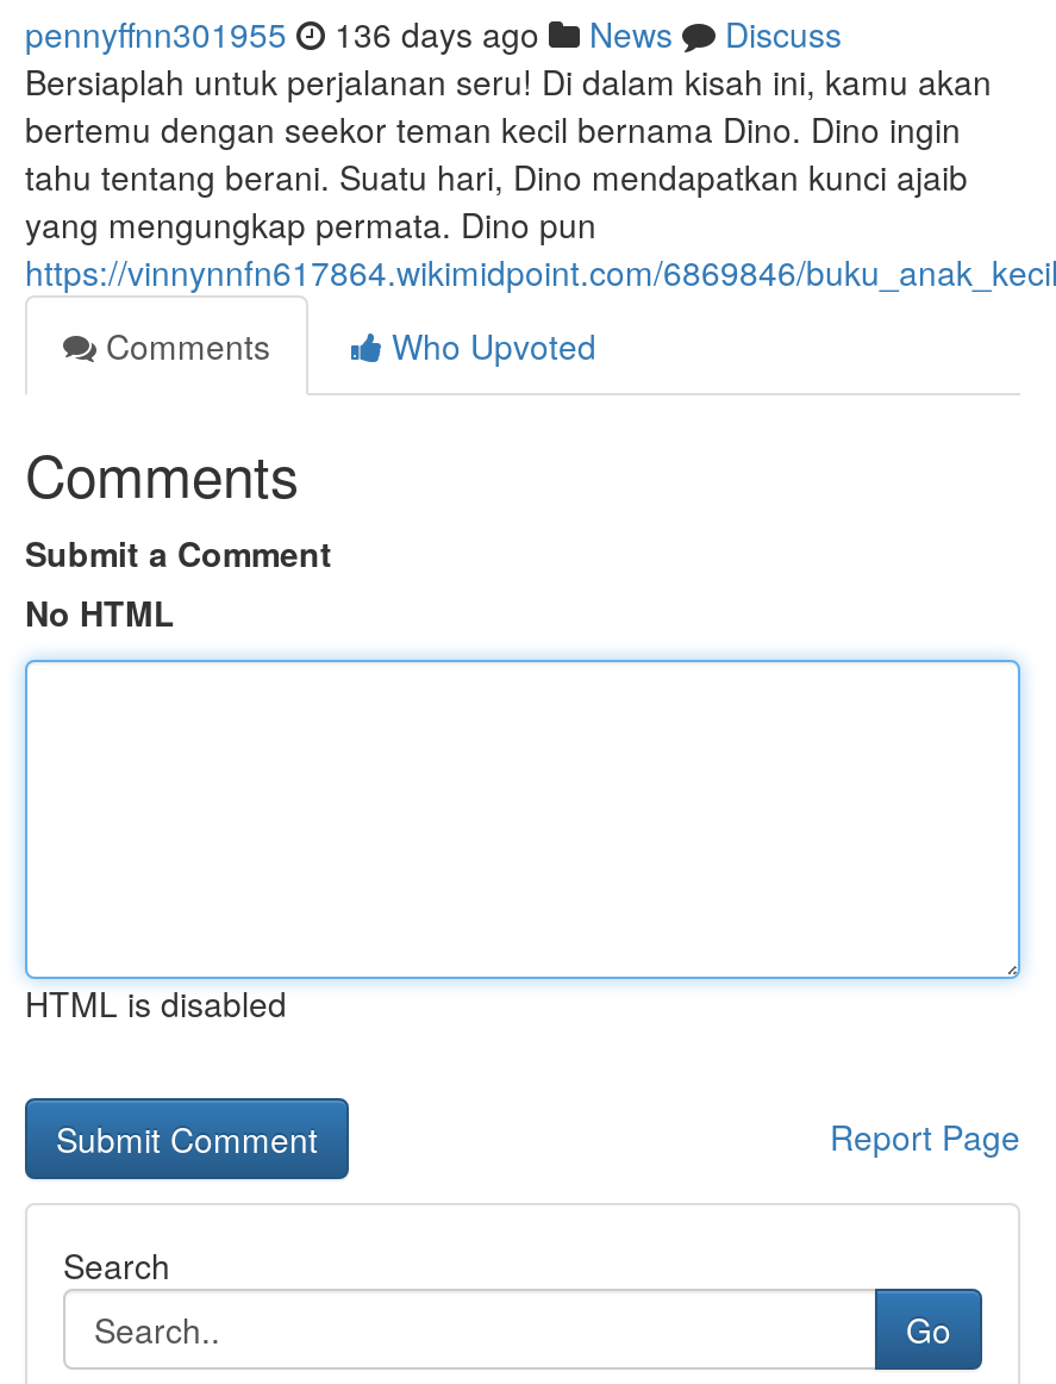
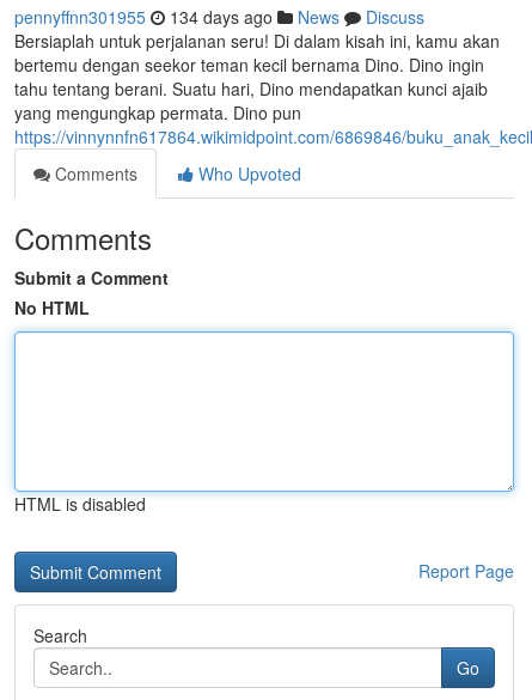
- pennyffnn301955 136 days ago News Discuss
+ pennyffnn301955 134 days ago News Discuss
